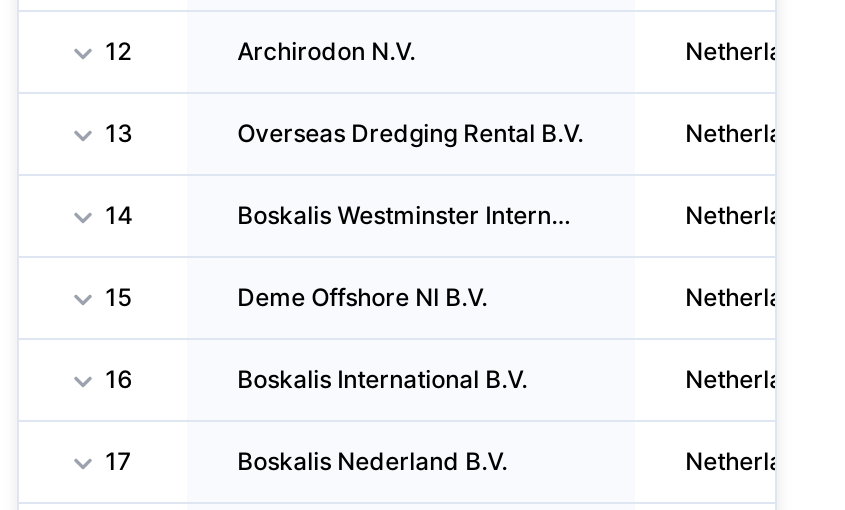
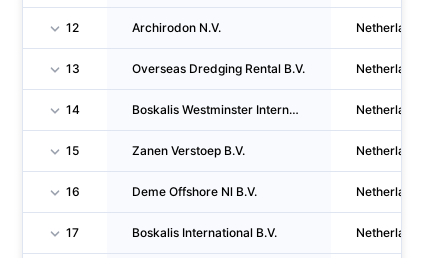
moved down: Deme Offshore Nl B.V.

+ Zanen Verstoep B.V.

moved down: Boskalis International B.V.

- Boskalis Nederland B.V.
